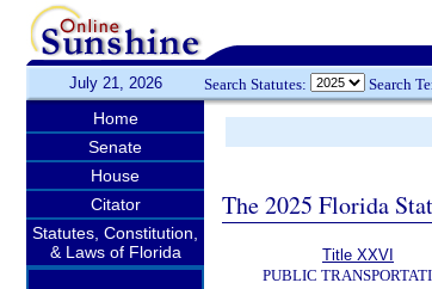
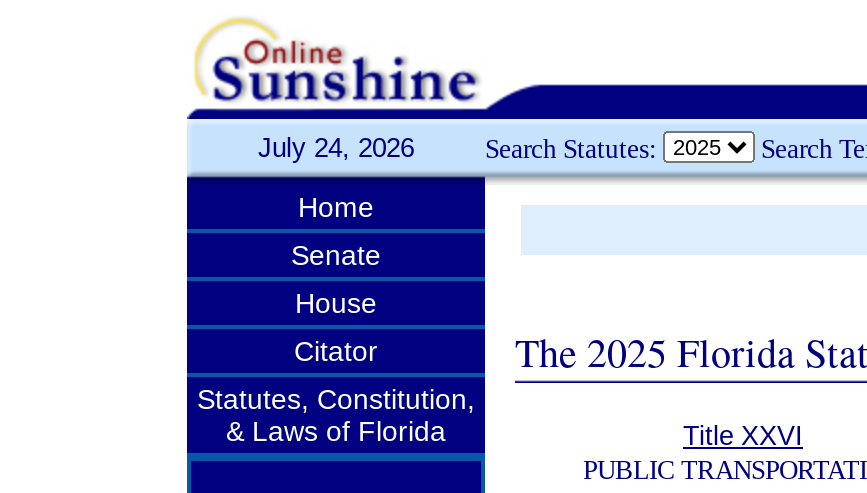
- July 21, 2026
+ July 24, 2026
